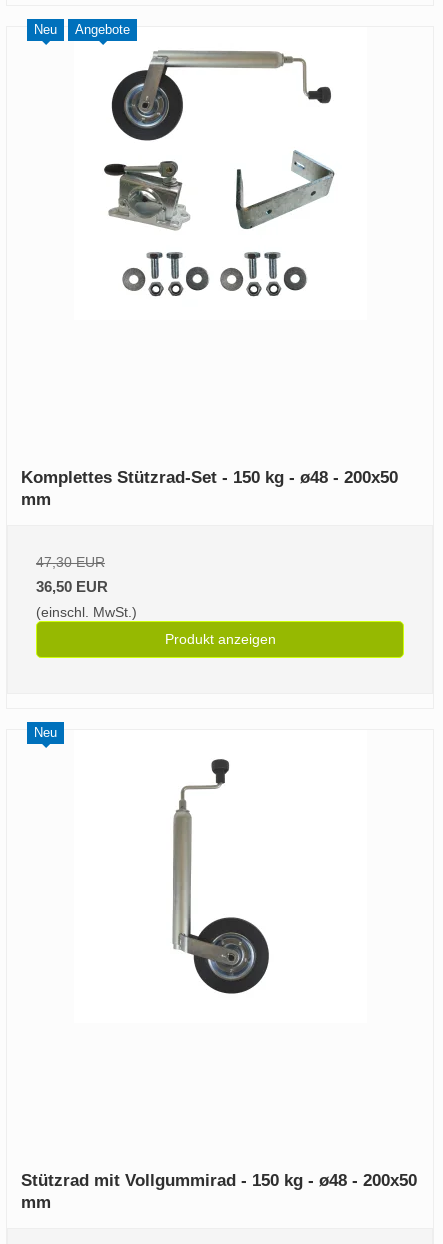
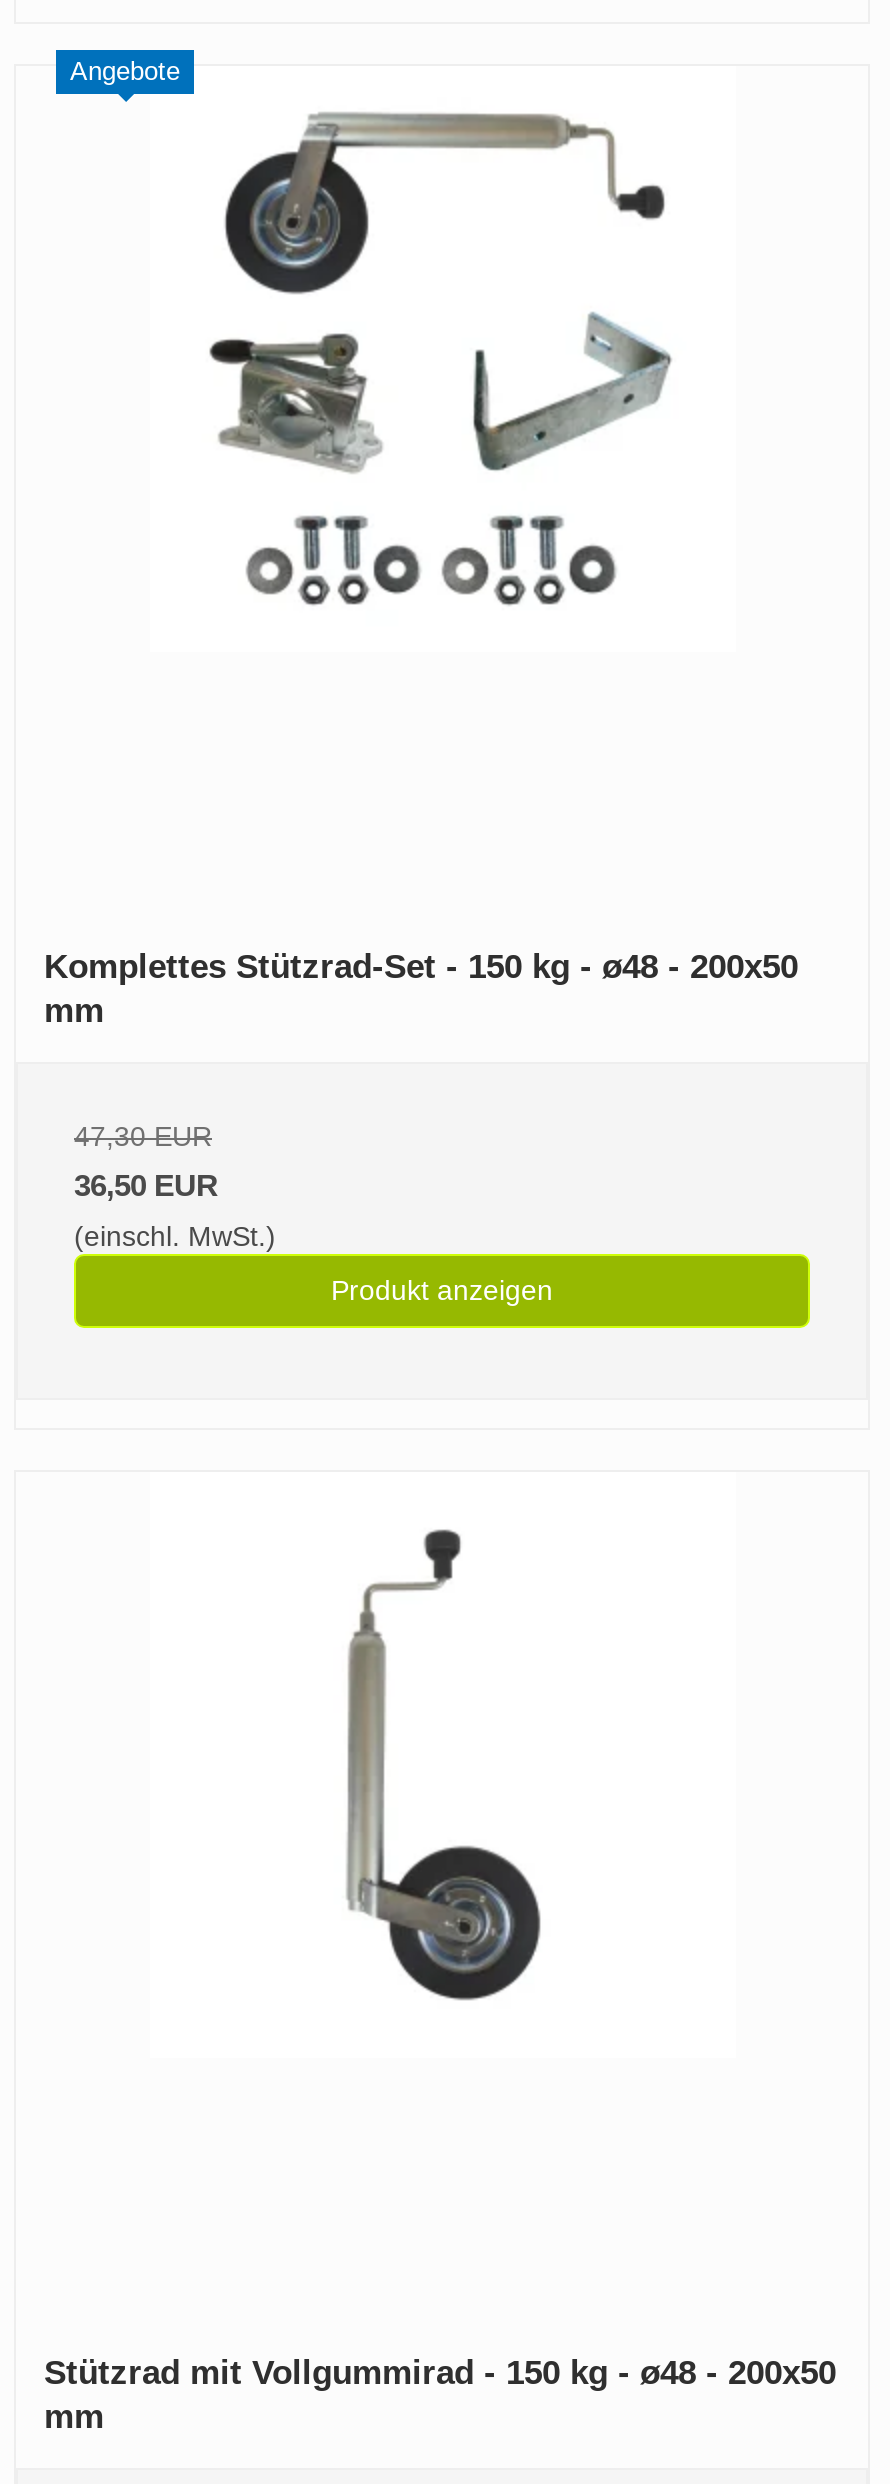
- Neu

- Neu
